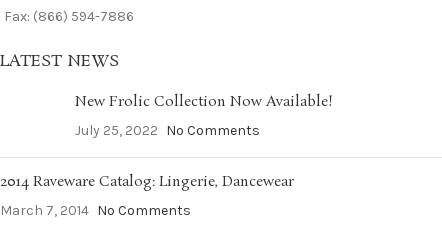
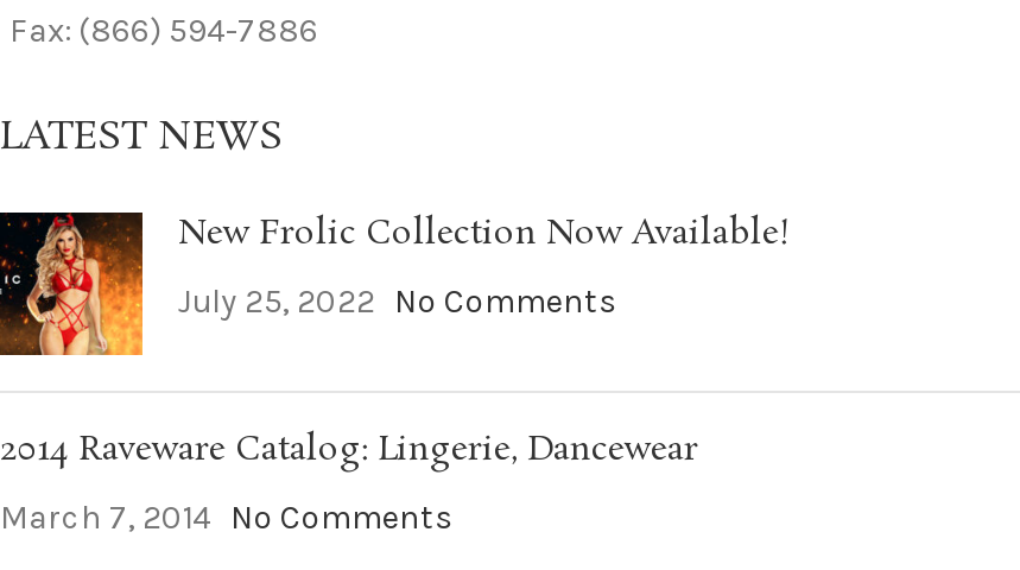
+ [image]
